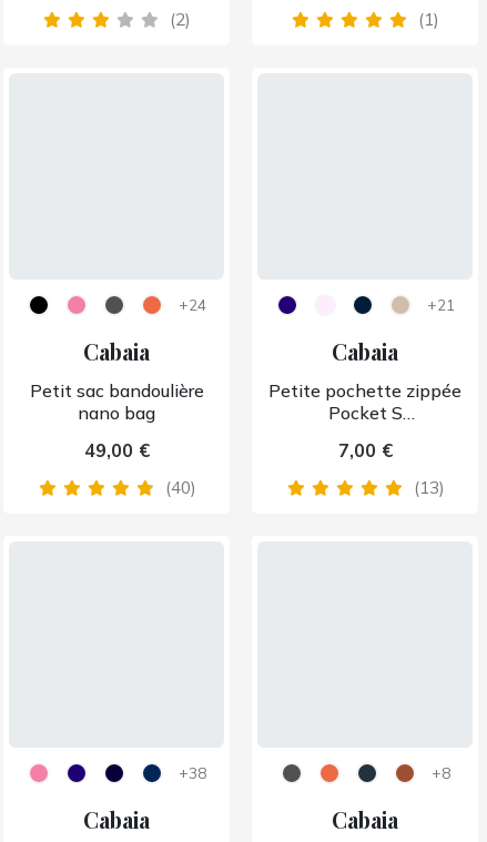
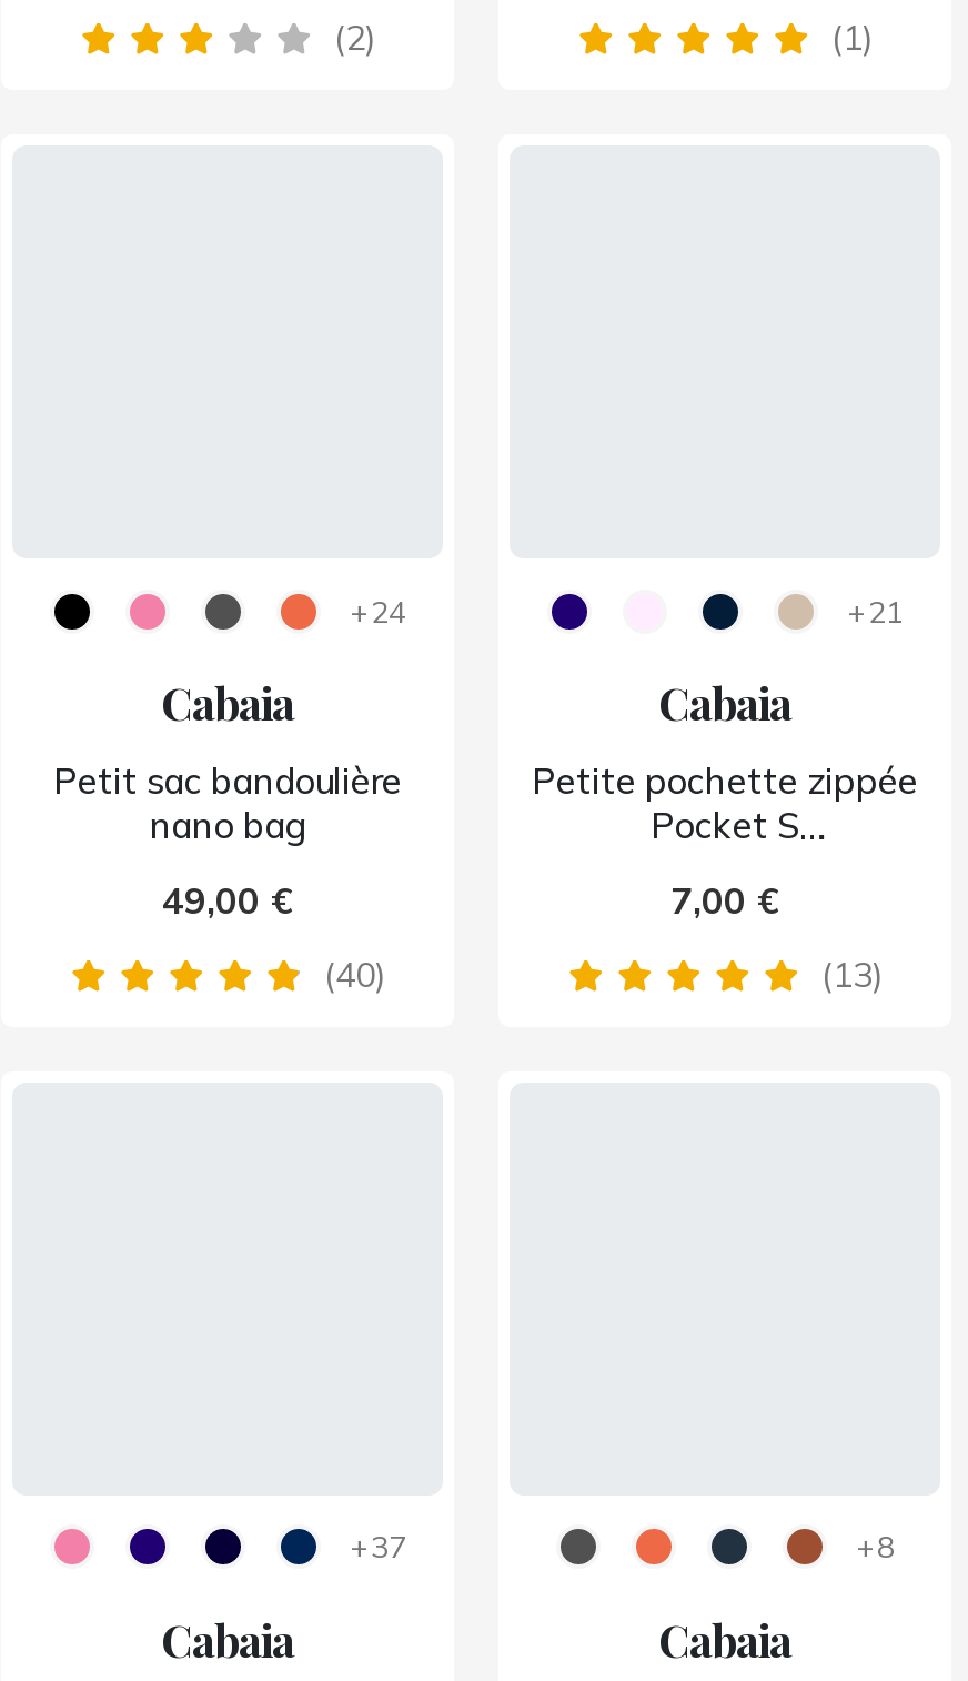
- +38
+ +37
